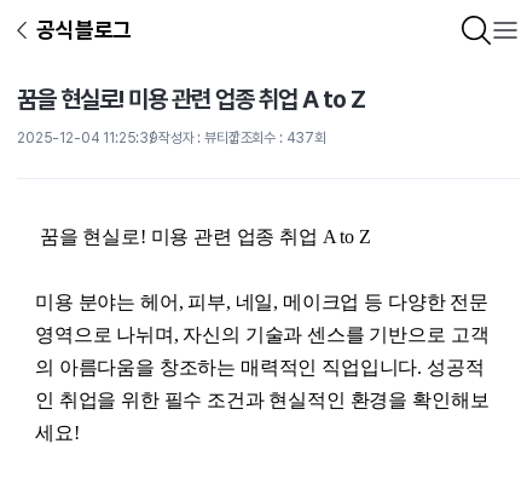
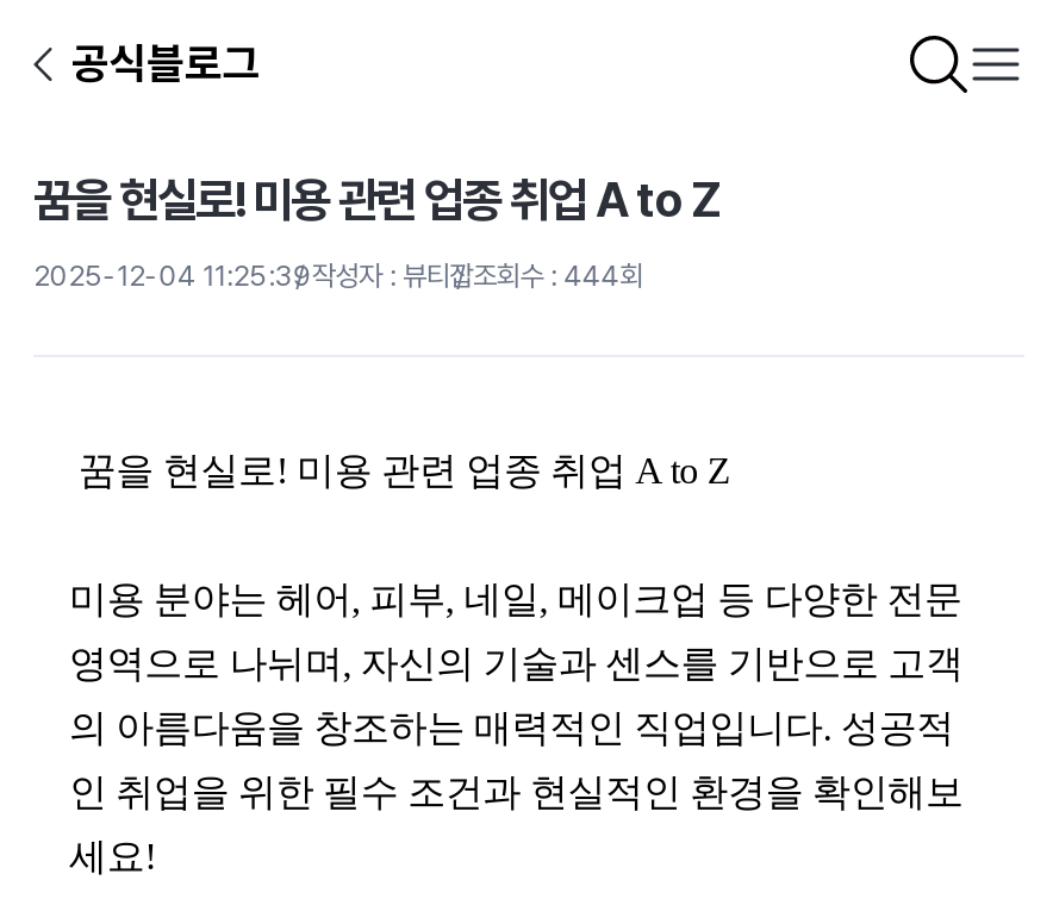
- 2025-12-04 11:25:39작성자 : 뷰티잡조회수 : 437회
+ 2025-12-04 11:25:39작성자 : 뷰티잡조회수 : 444회
